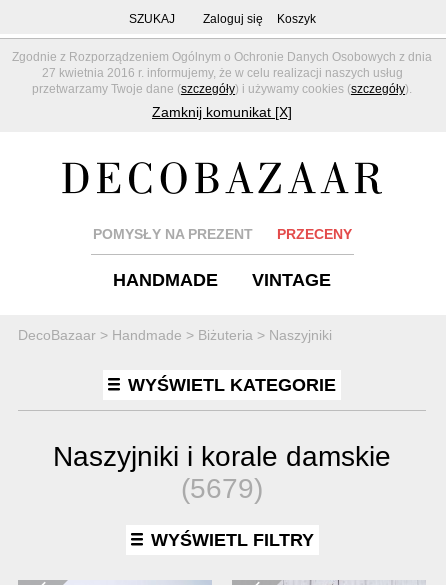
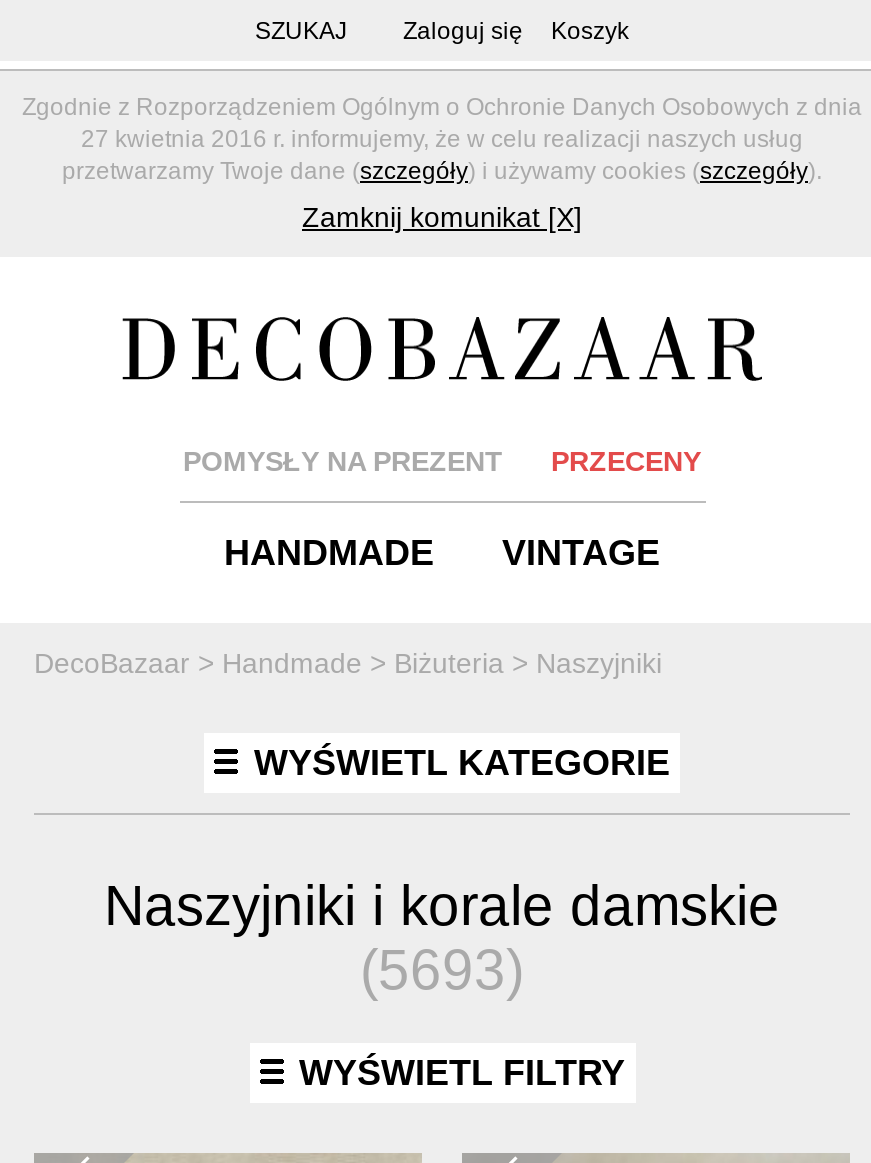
- (5679)
+ (5693)
